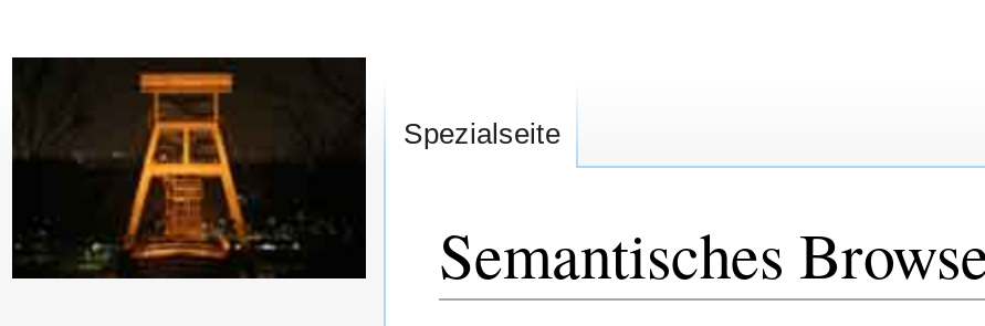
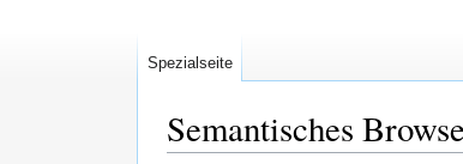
- [image]
